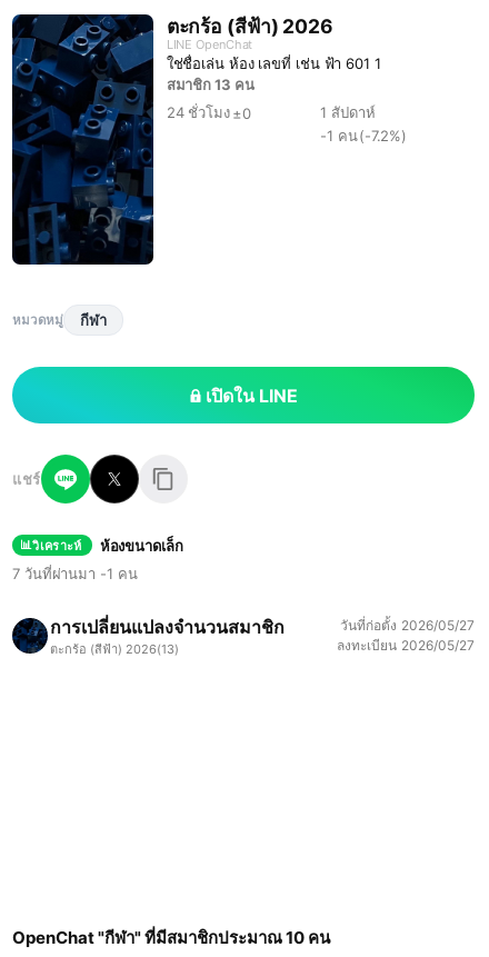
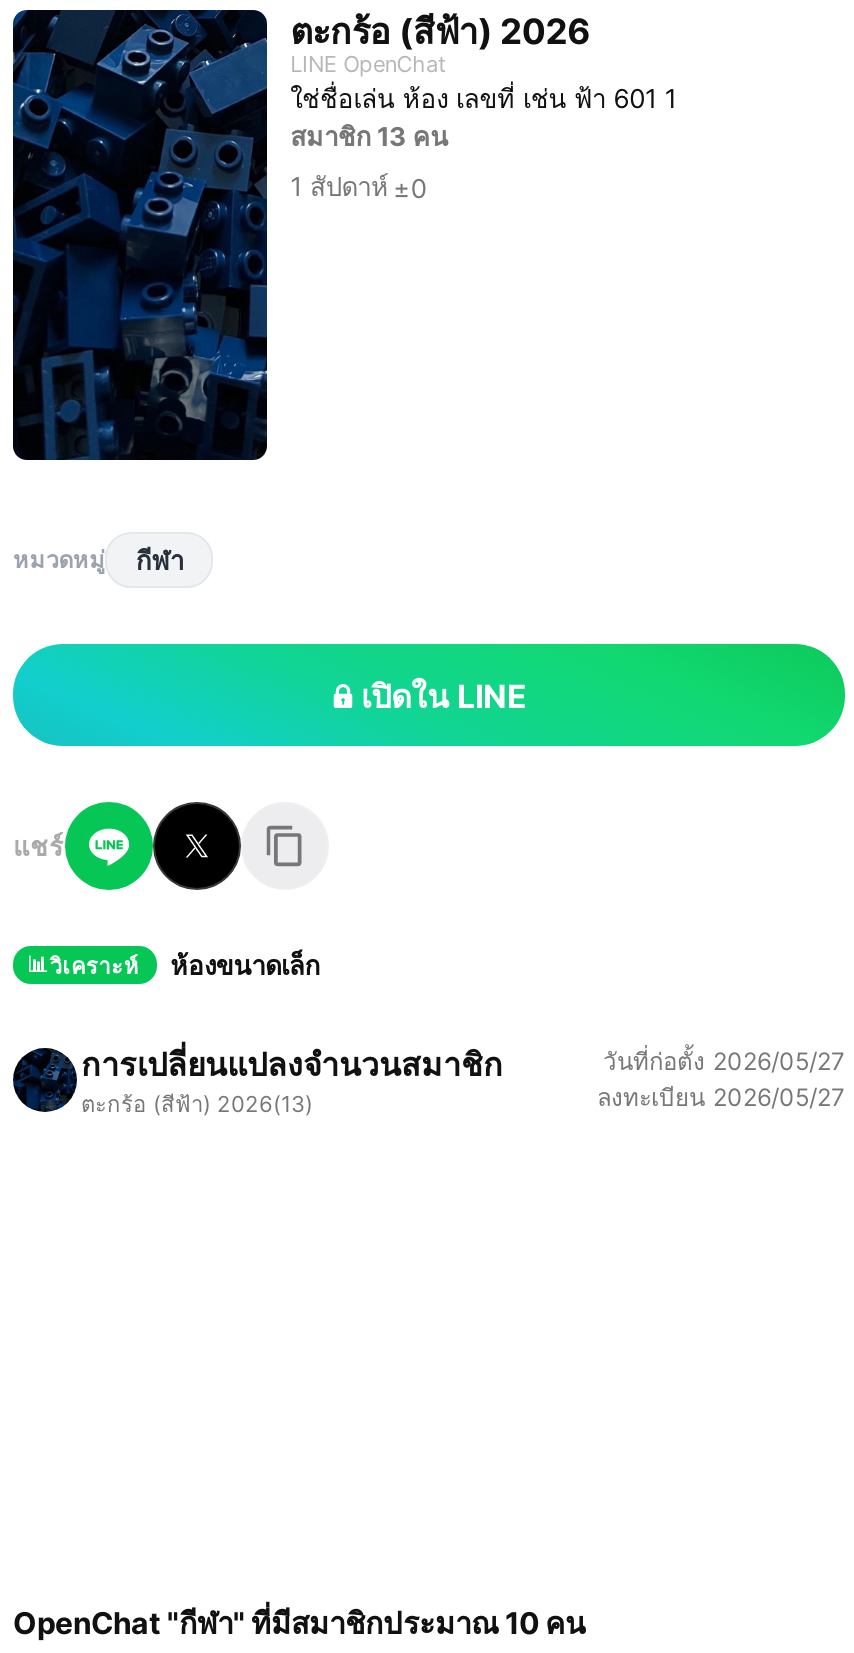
- 24 ชั่วโมง ±0
- 1 สัปดาห์
- -1 คน(-7.2%)
+ 1 สัปดาห์ ±0

- 7 วันที่ผ่านมา -1 คน
